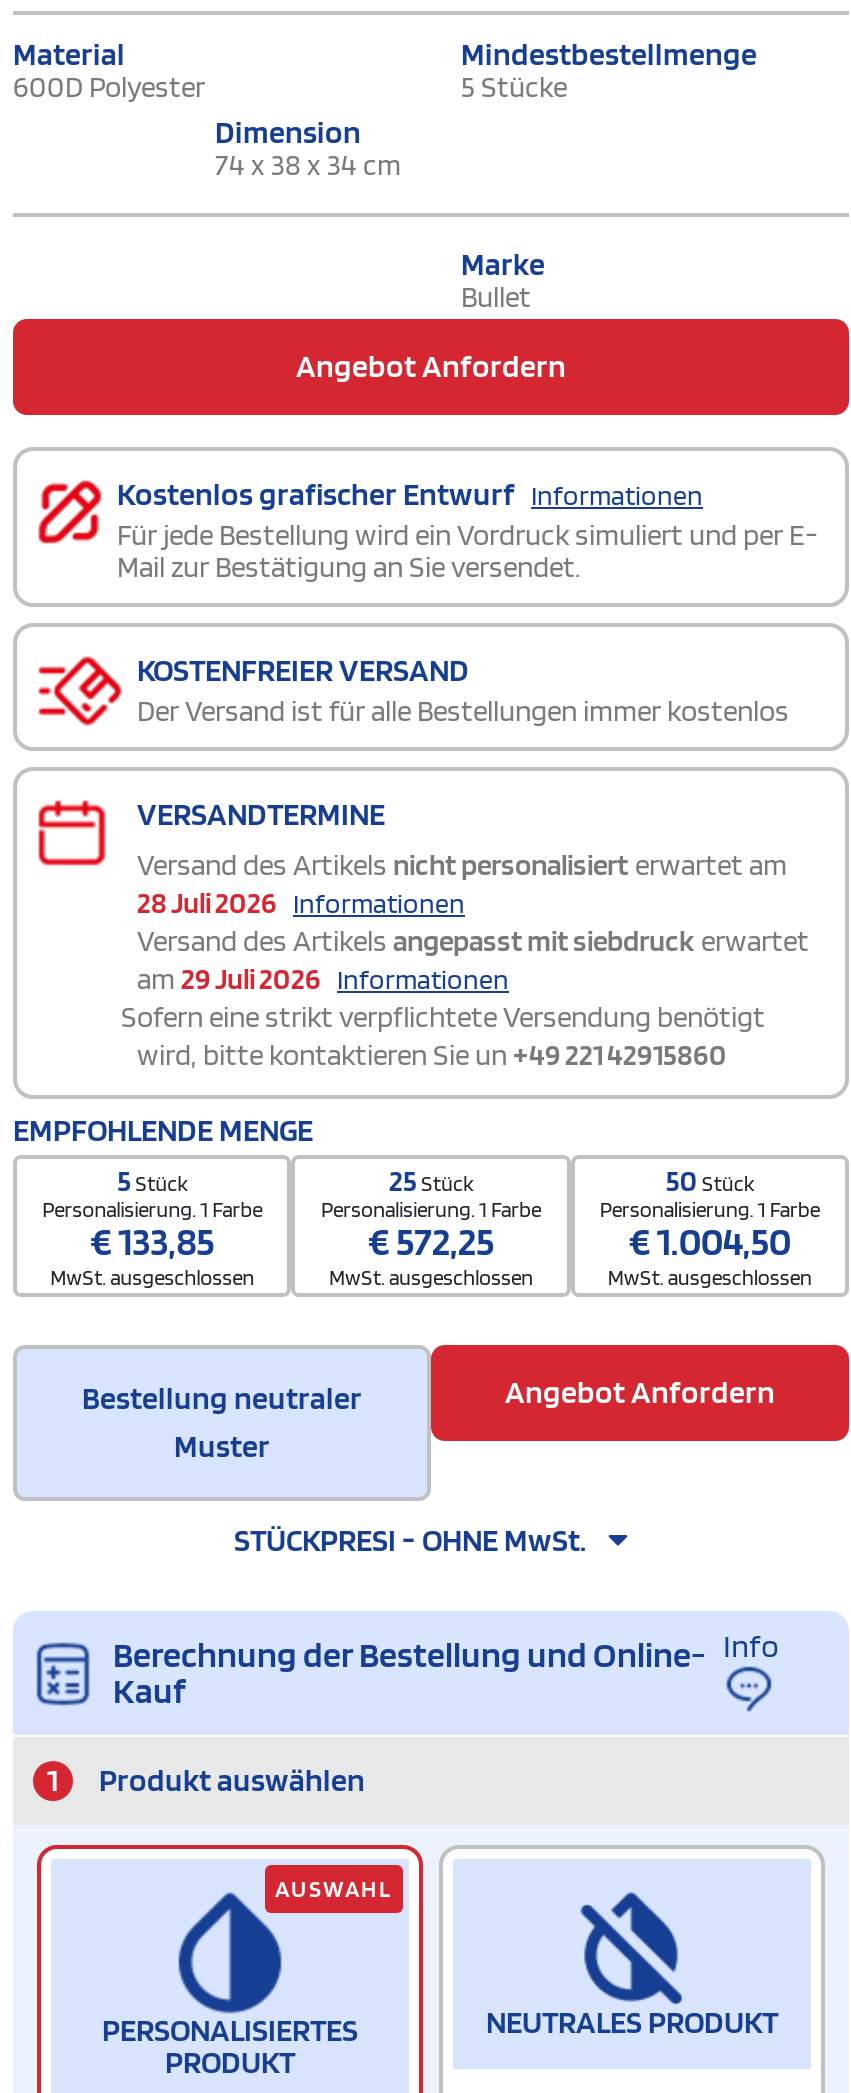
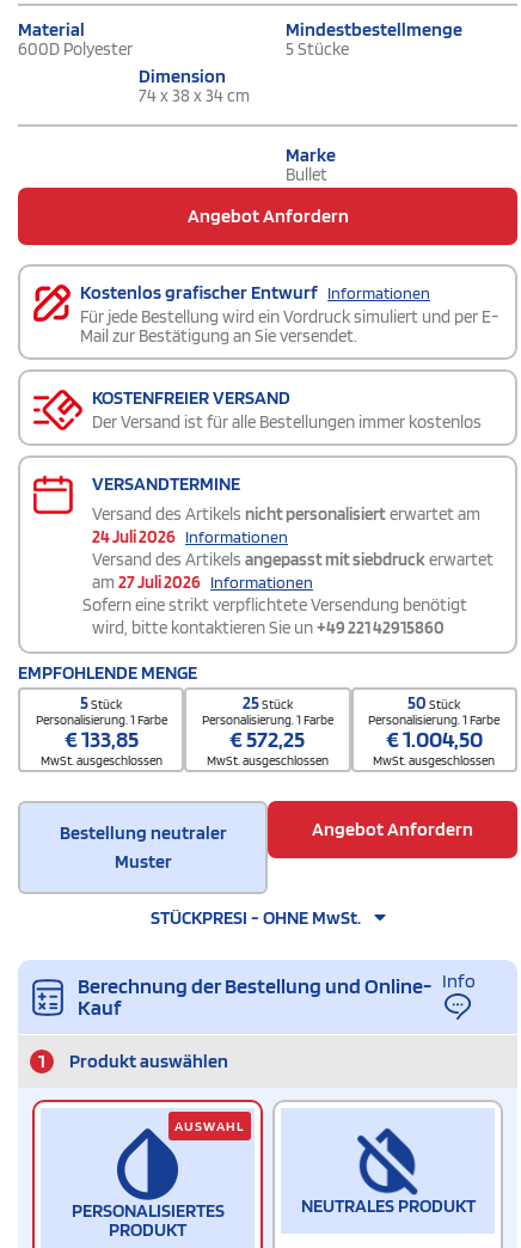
- 28 Juli 2026 Informationen
+ 24 Juli 2026 Informationen

- am 29 Juli 2026 Informationen
+ am 27 Juli 2026 Informationen
